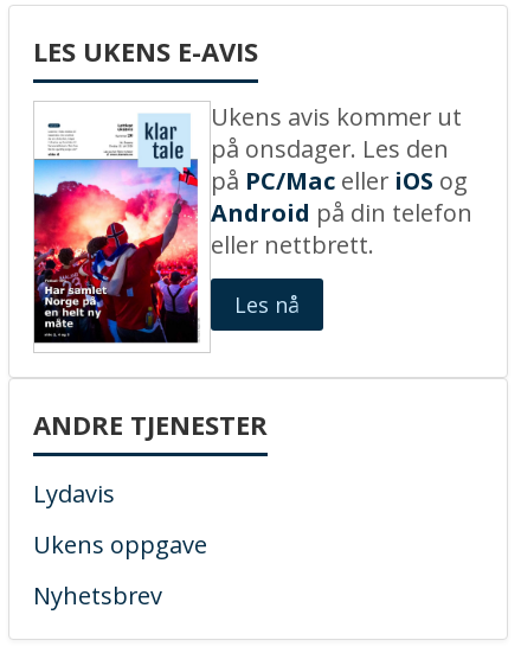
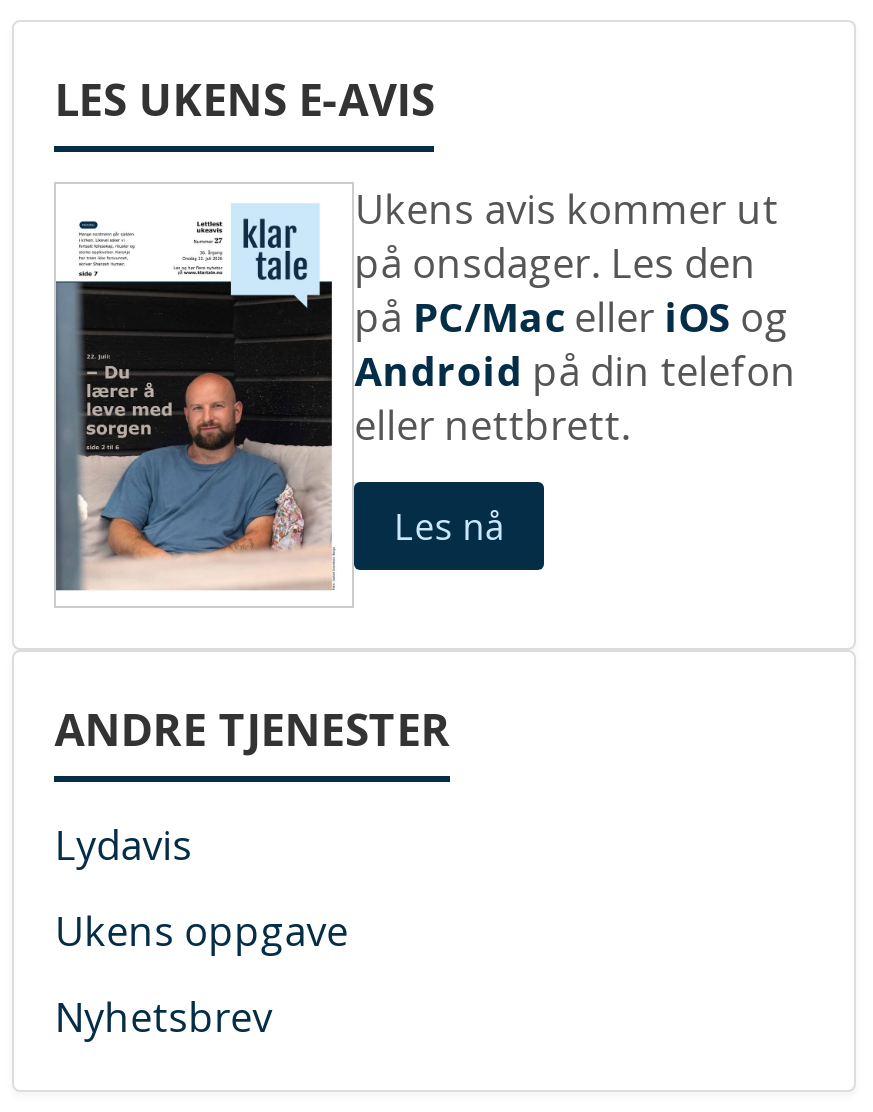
- [image]
+ [image]
